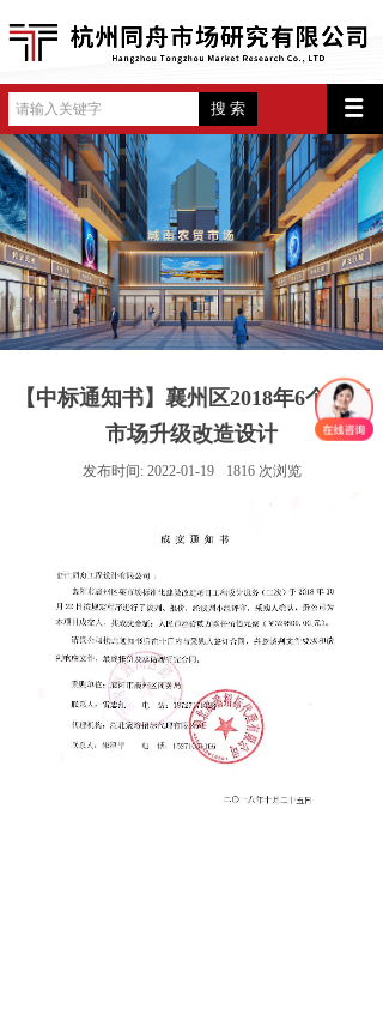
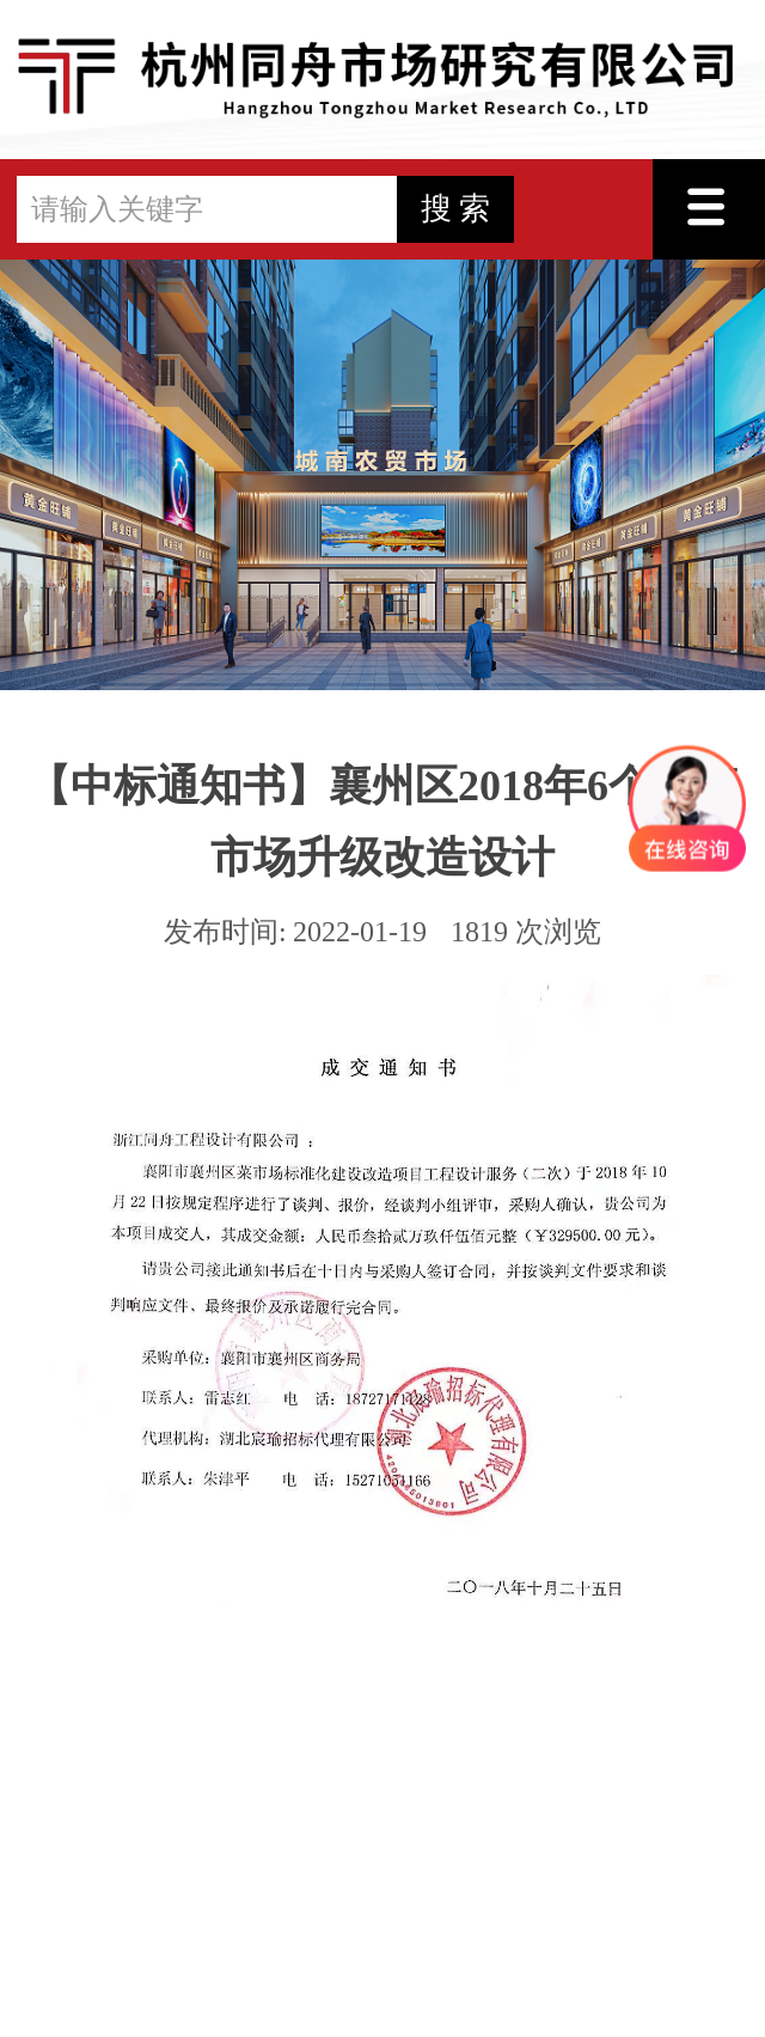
- 发布时间: 2022-01-19 1816次浏览
+ 发布时间: 2022-01-19 1819次浏览
